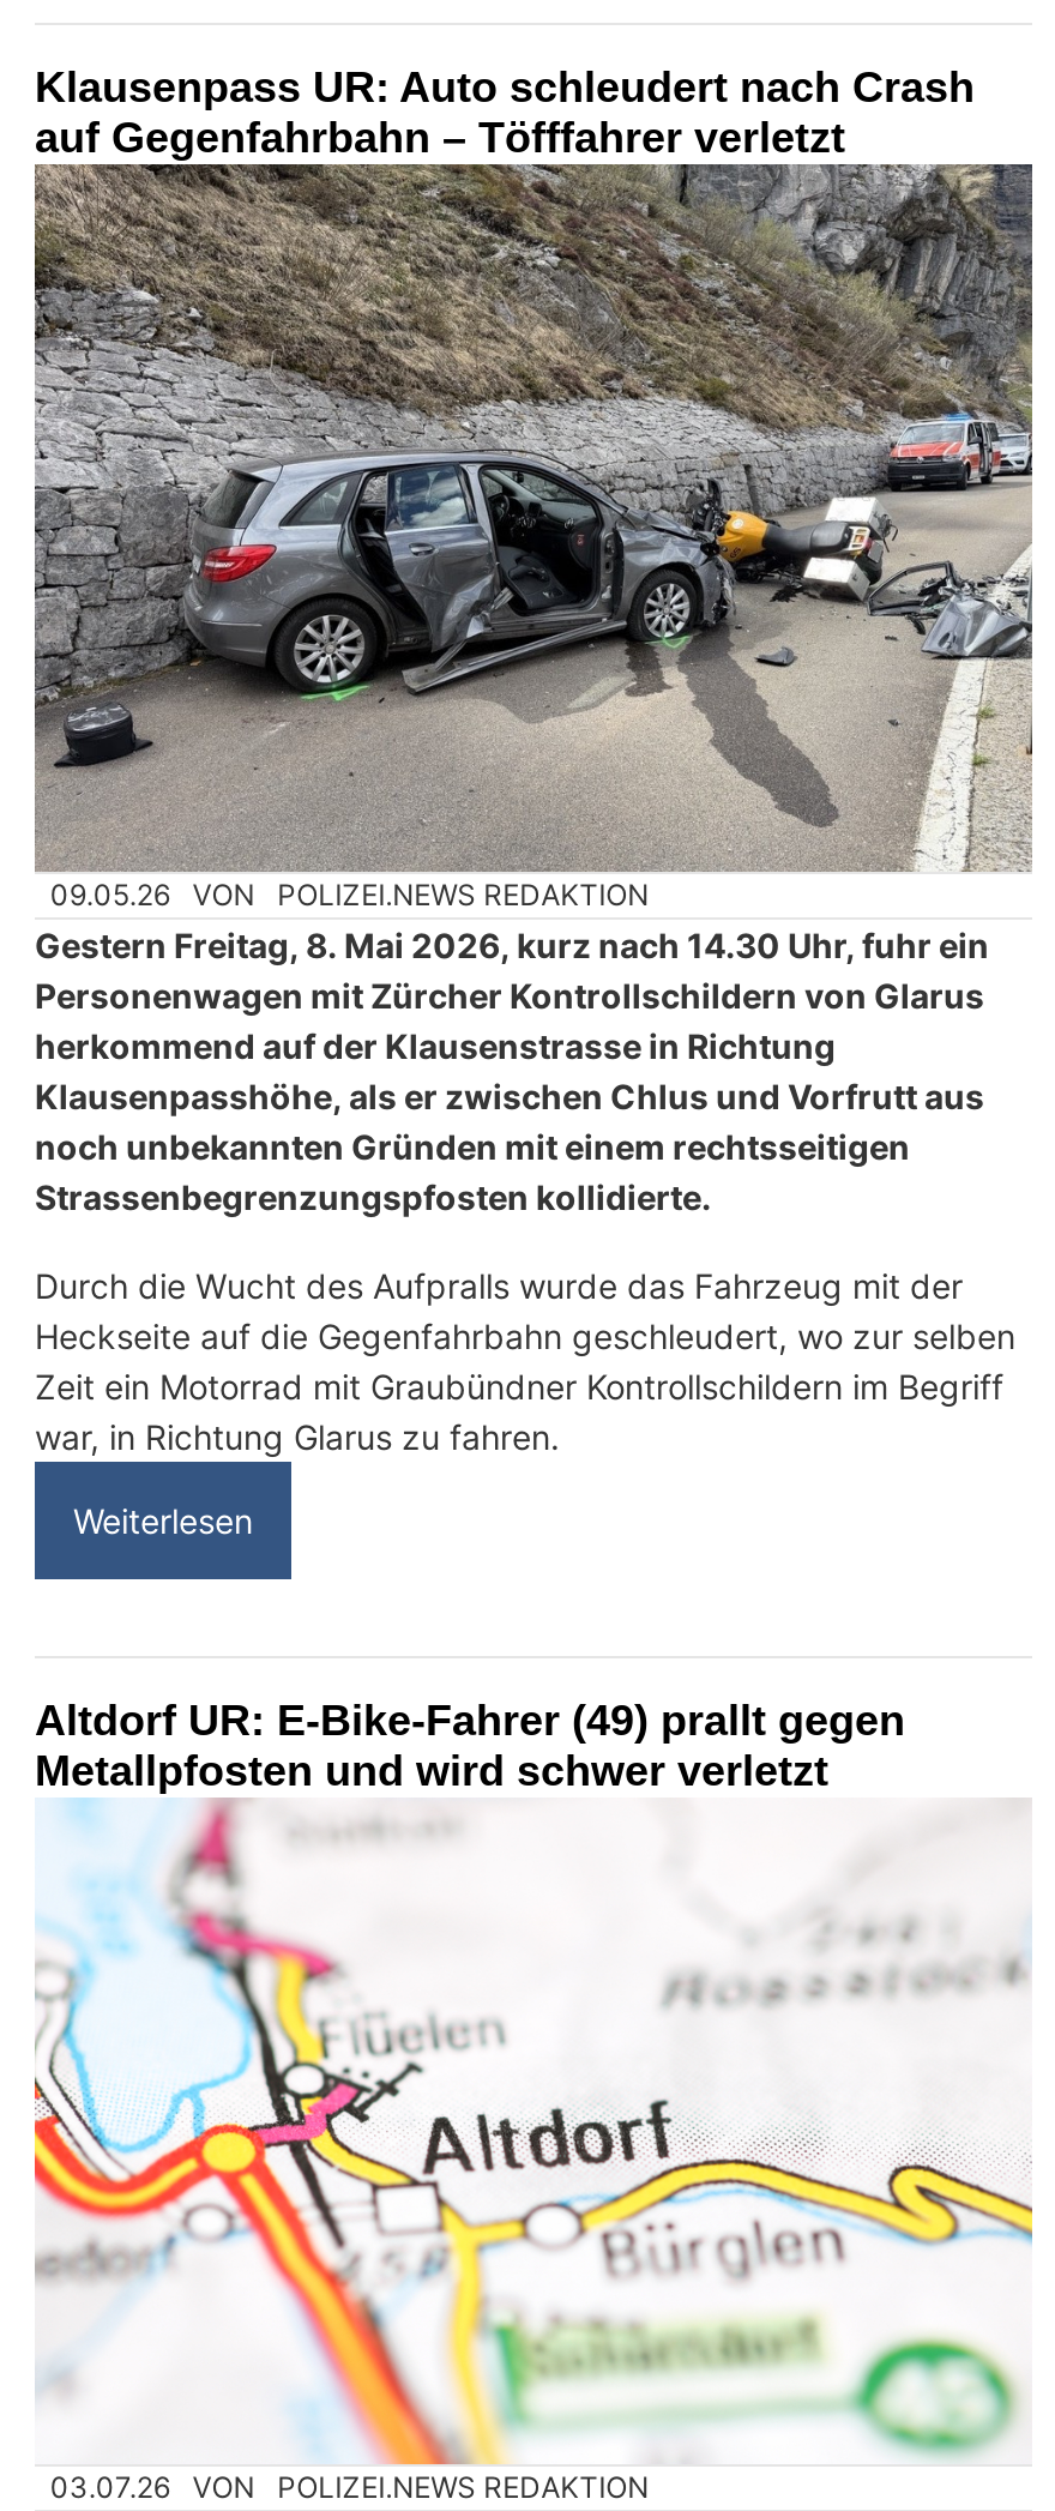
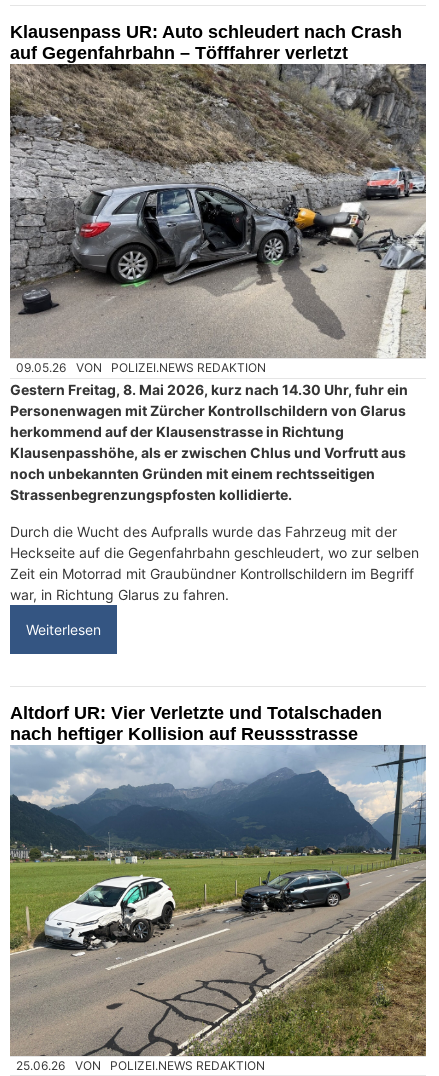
- Altdorf UR: E-Bike-Fahrer (49) prallt gegen
- Metallpfosten und wird schwer verletzt
+ Altdorf UR: Vier Verletzte und Totalschaden
+ nach heftiger Kollision auf Reussstrasse

- [image]
- 03.07.26 VON POLIZEI.NEWS REDAKTION
+ [image]
+ 25.06.26 VON POLIZEI.NEWS REDAKTION
